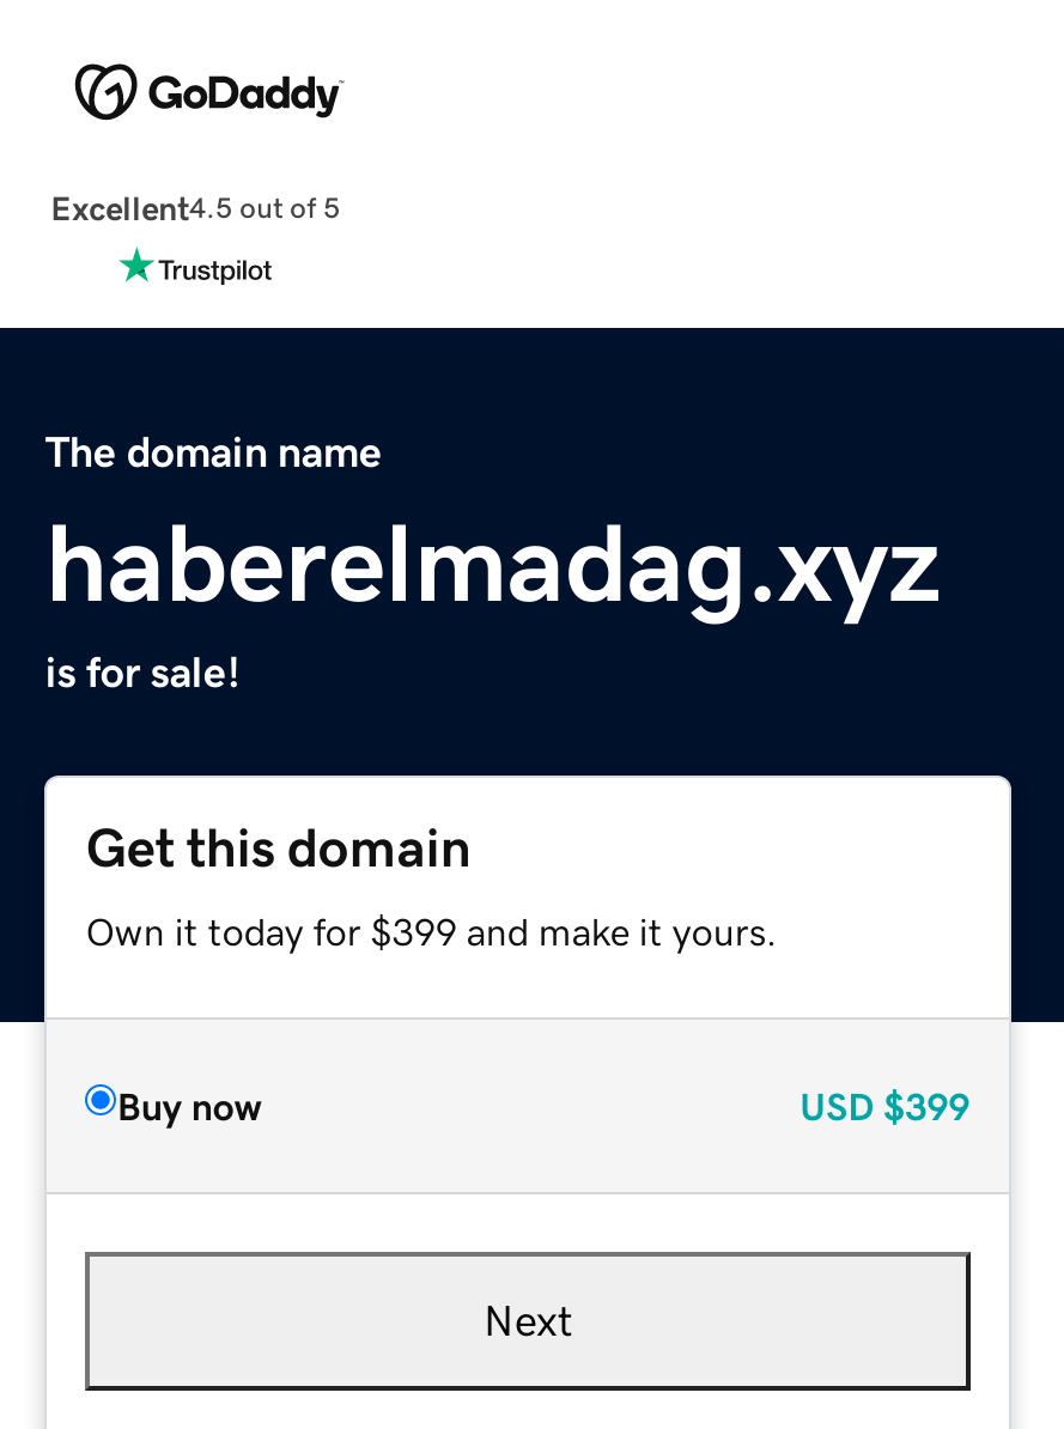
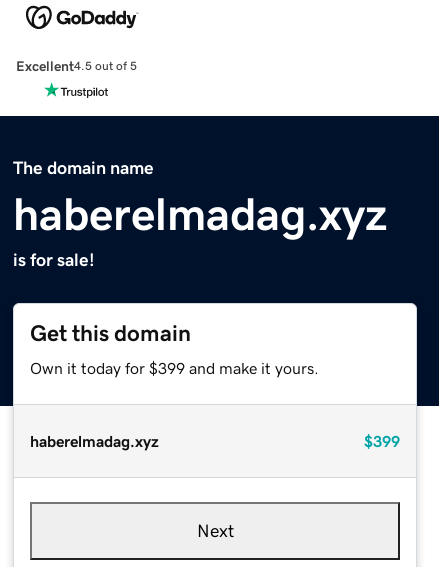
- Buy now
- USD $399
+ haberelmadag.xyz
+ $399
